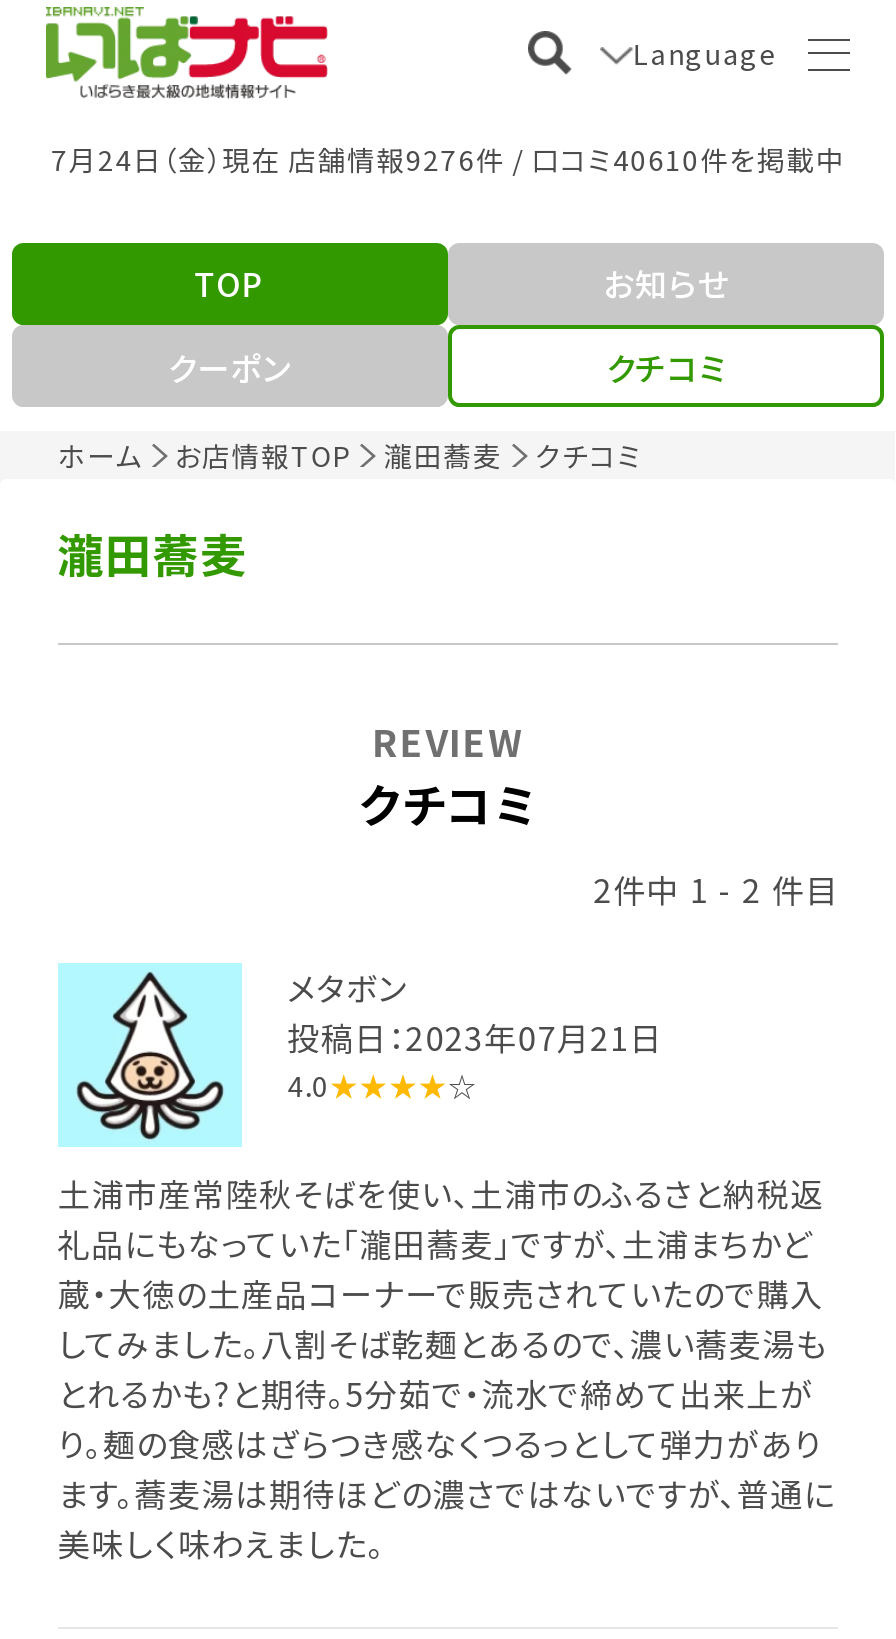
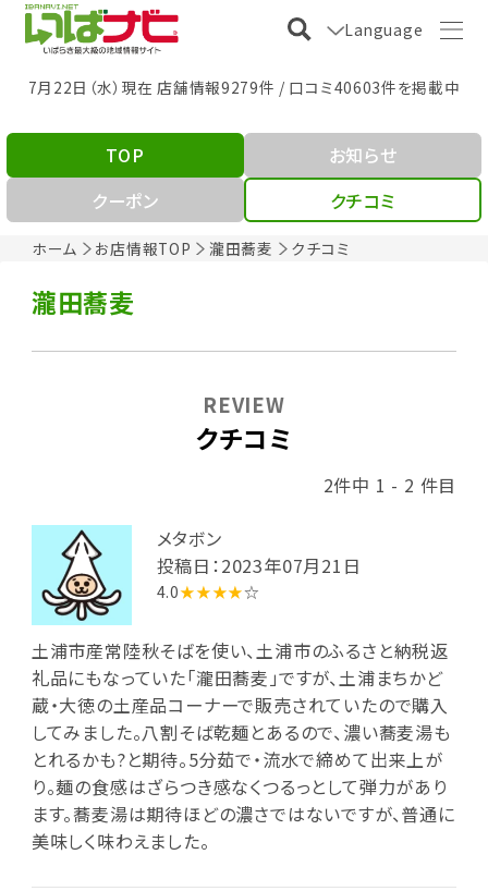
- 7月24日（金）現在 店舗情報9276件 / 口コミ40610件を掲載中
+ 7月22日（水）現在 店舗情報9279件 / 口コミ40603件を掲載中
